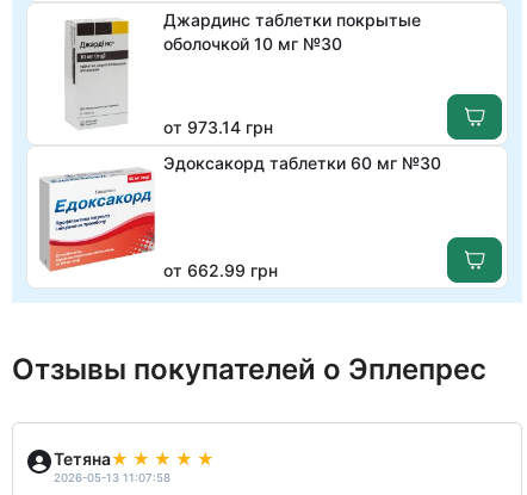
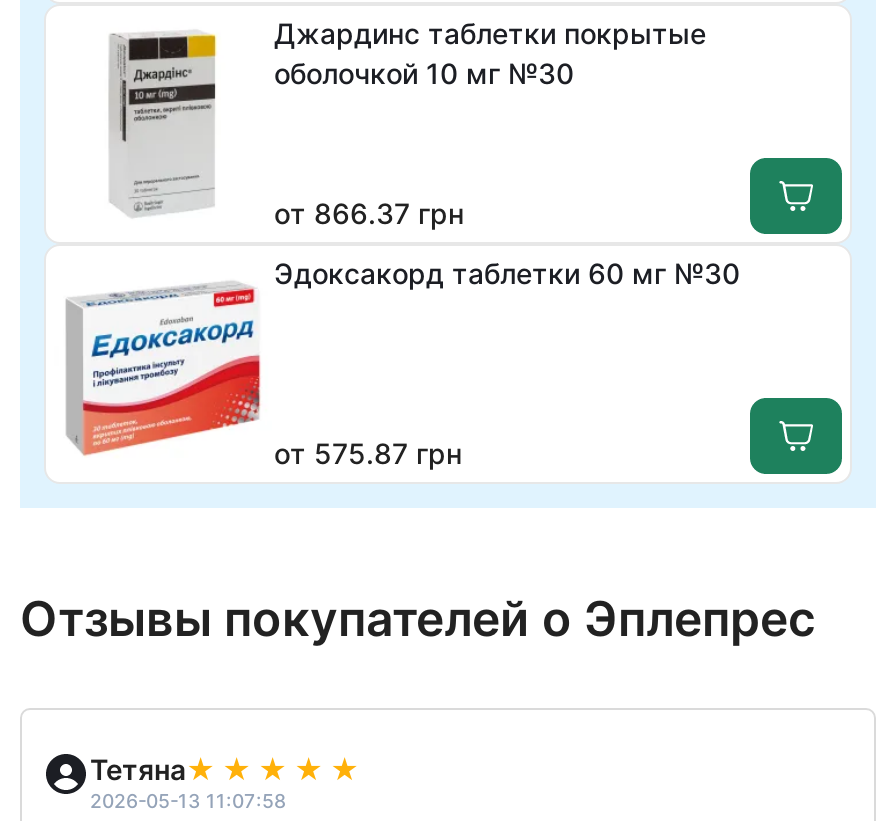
- от 973.14 грн
+ от 866.37 грн

- от 662.99 грн
+ от 575.87 грн
